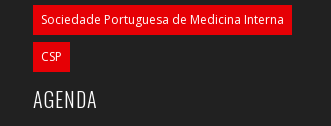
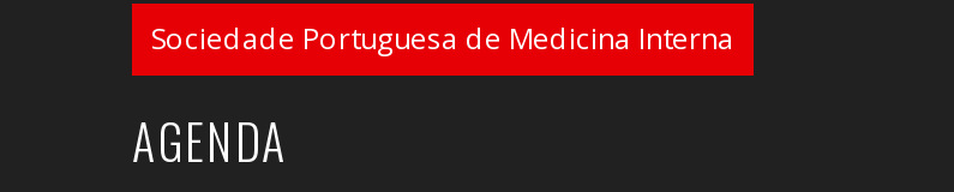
- CSP
